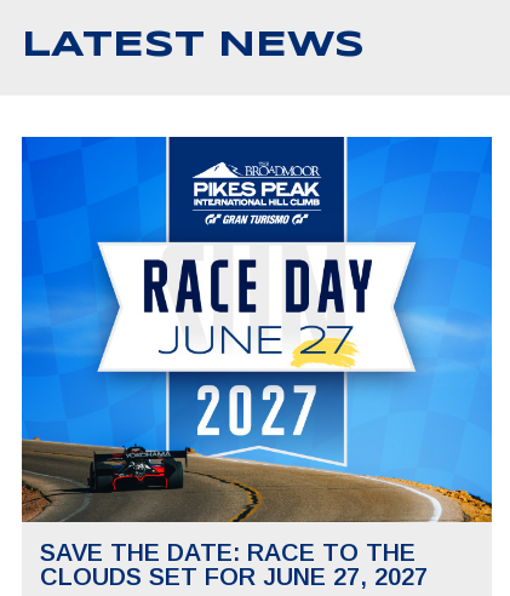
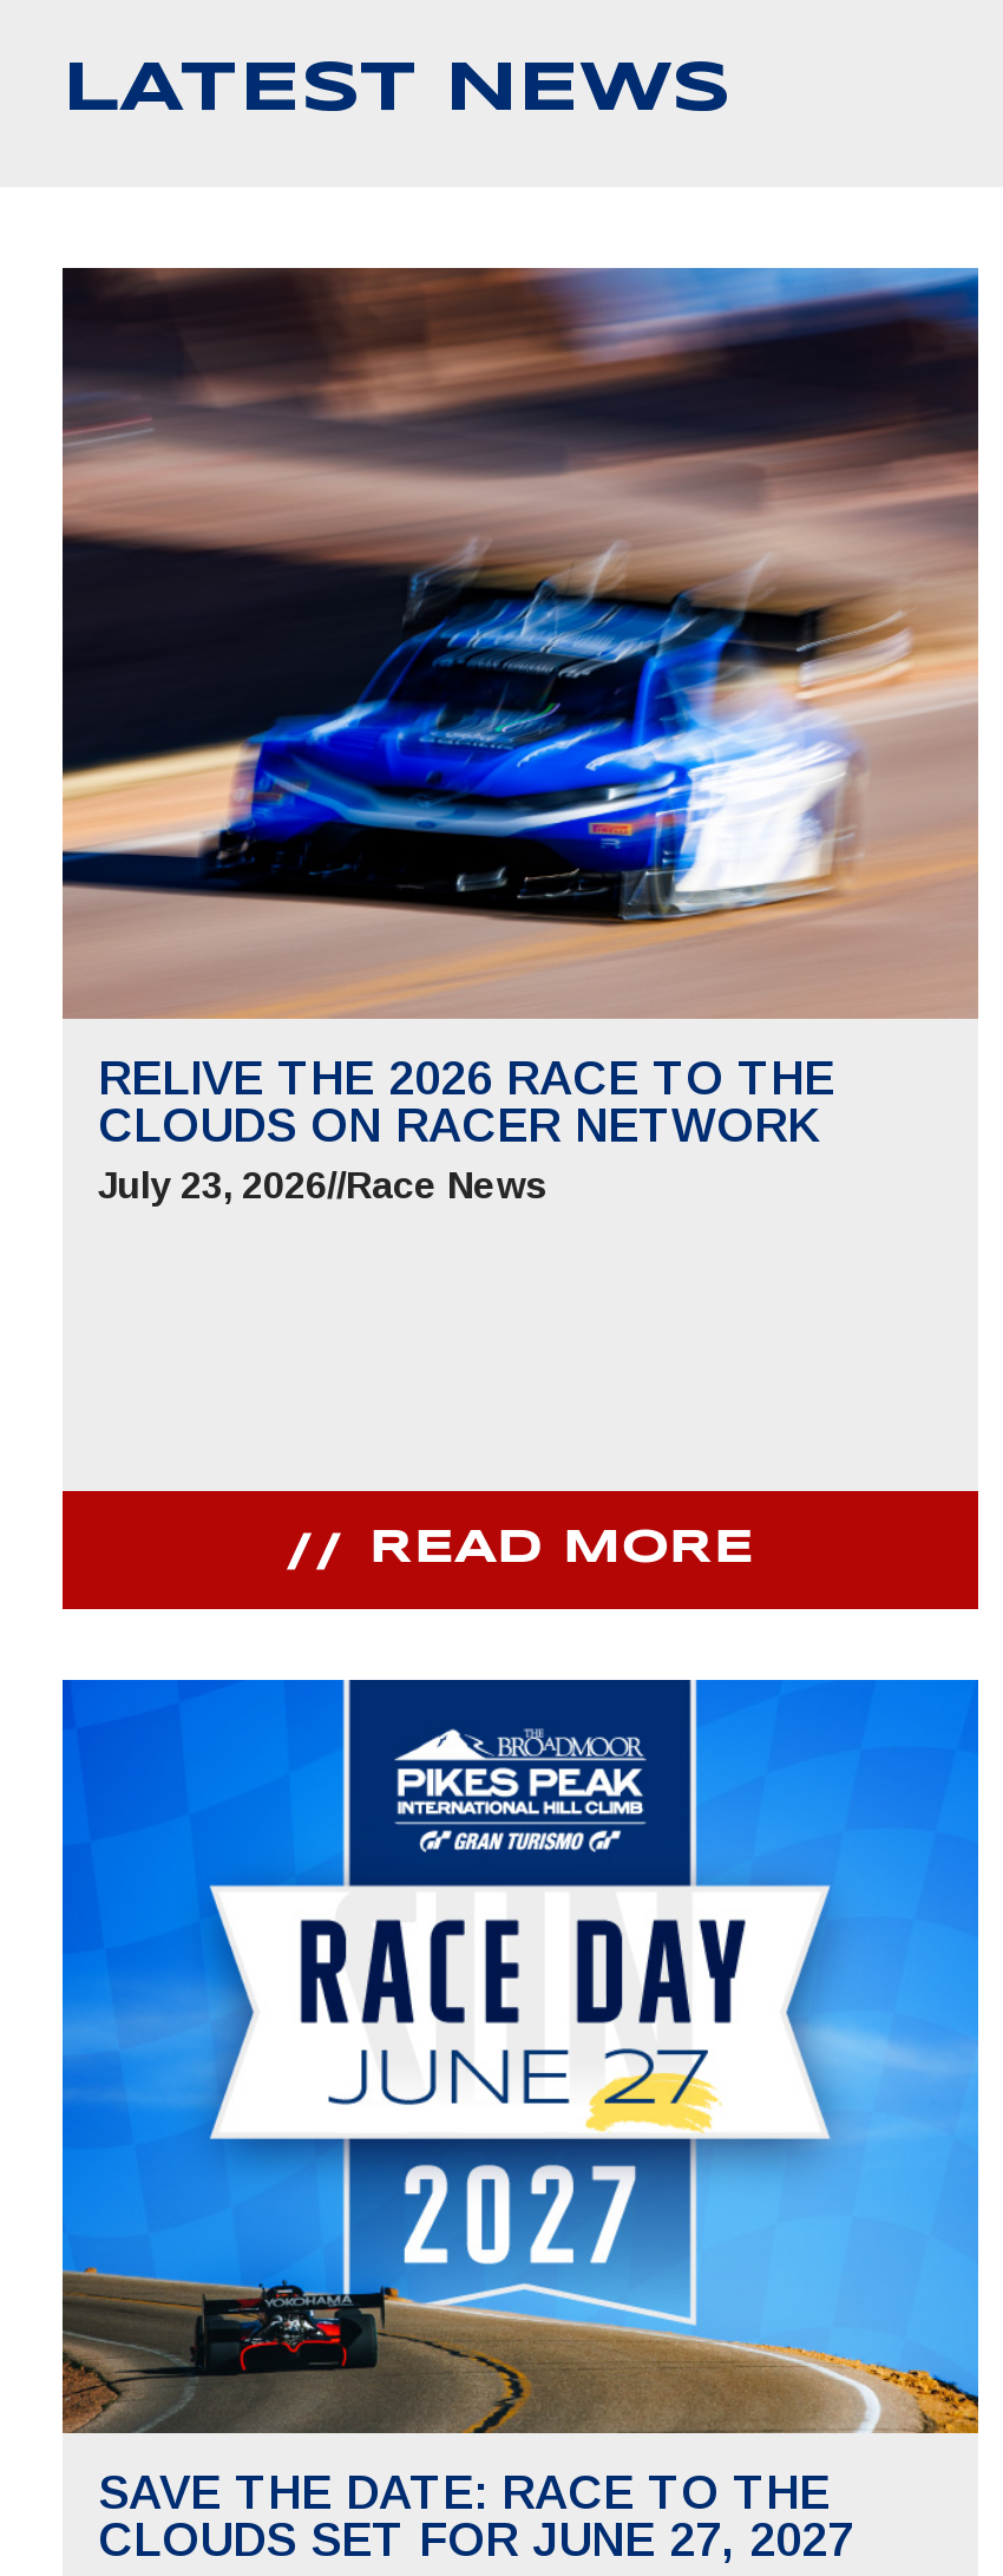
+ [image]
+ RELIVE THE 2026 RACE TO THE
+ CLOUDS ON RACER NETWORK
+ July 23, 2026//Race News

+ READ MORE
